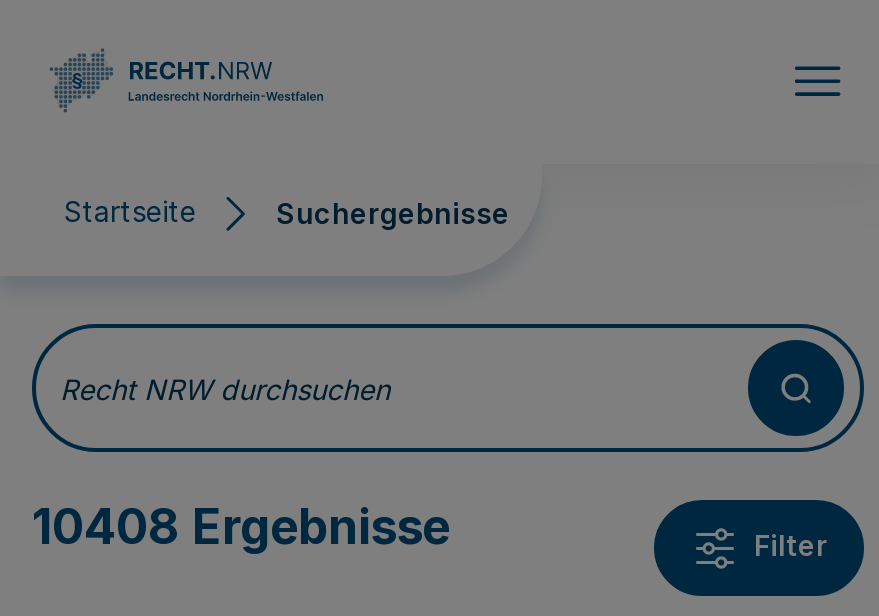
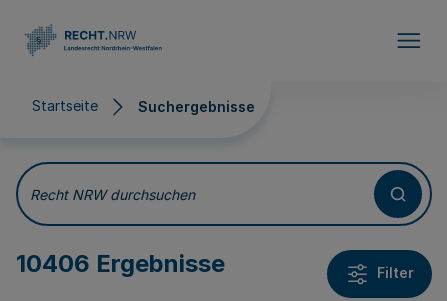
- 10408 Ergebnisse
+ 10406 Ergebnisse
